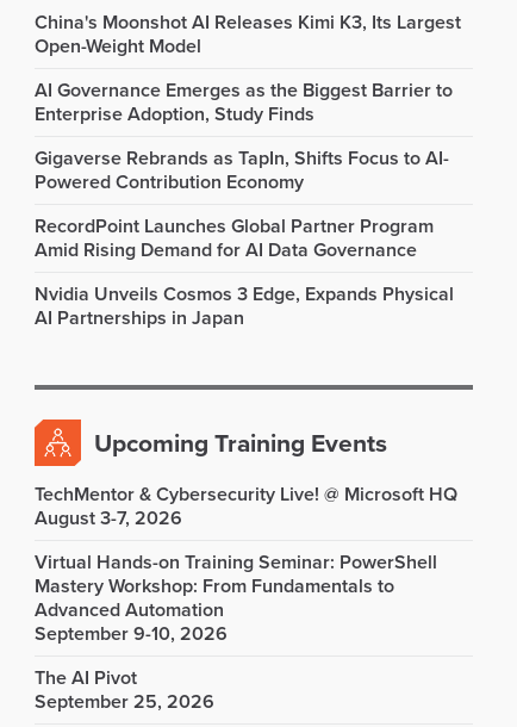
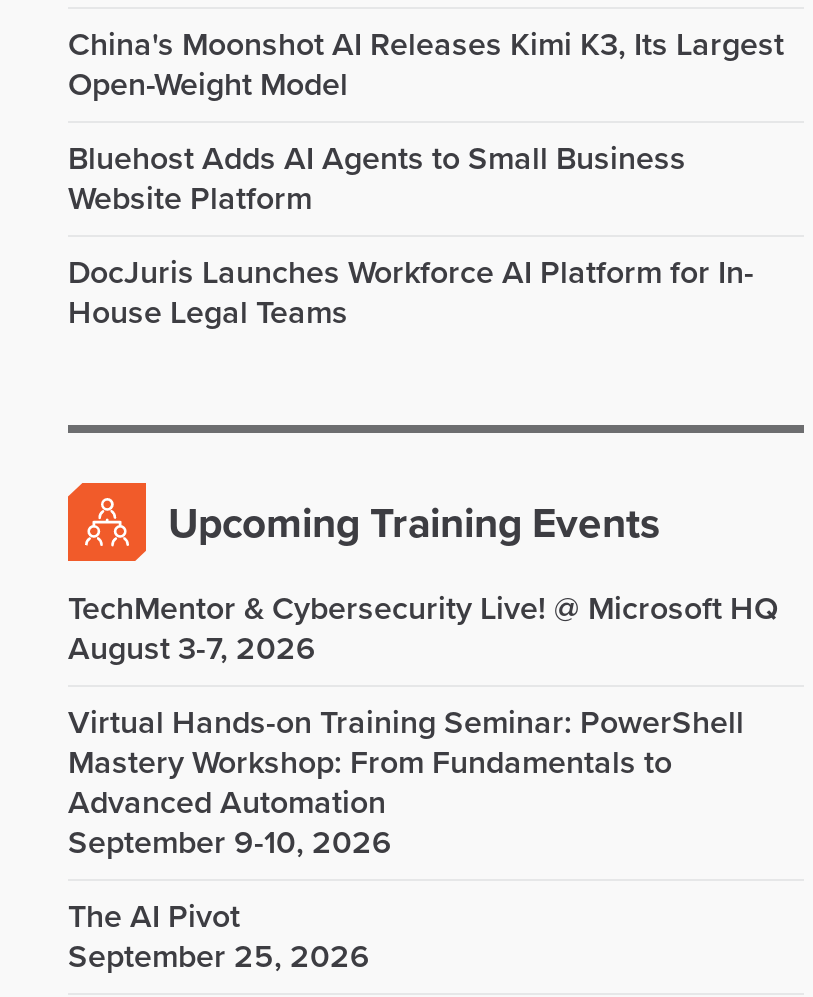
- AI Governance Emerges as the Biggest Barrier to
- Enterprise Adoption, Study Finds
- Gigaverse Rebrands as TapIn, Shifts Focus to AI-
- Powered Contribution Economy
- RecordPoint Launches Global Partner Program
- Amid Rising Demand for AI Data Governance
- Nvidia Unveils Cosmos 3 Edge, Expands Physical
- AI Partnerships in Japan
+ Bluehost Adds AI Agents to Small Business
+ Website Platform
+ DocJuris Launches Workforce AI Platform for In-
+ House Legal Teams
